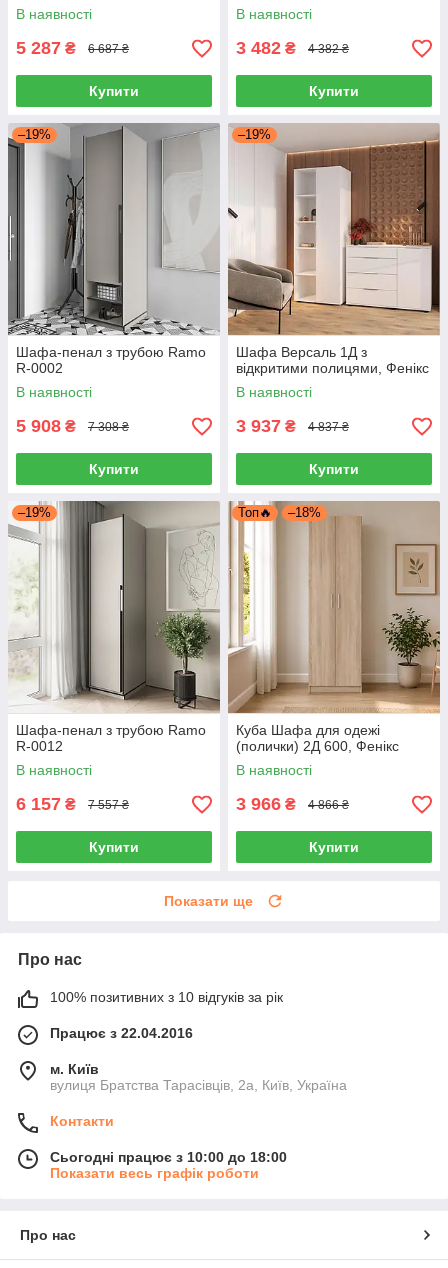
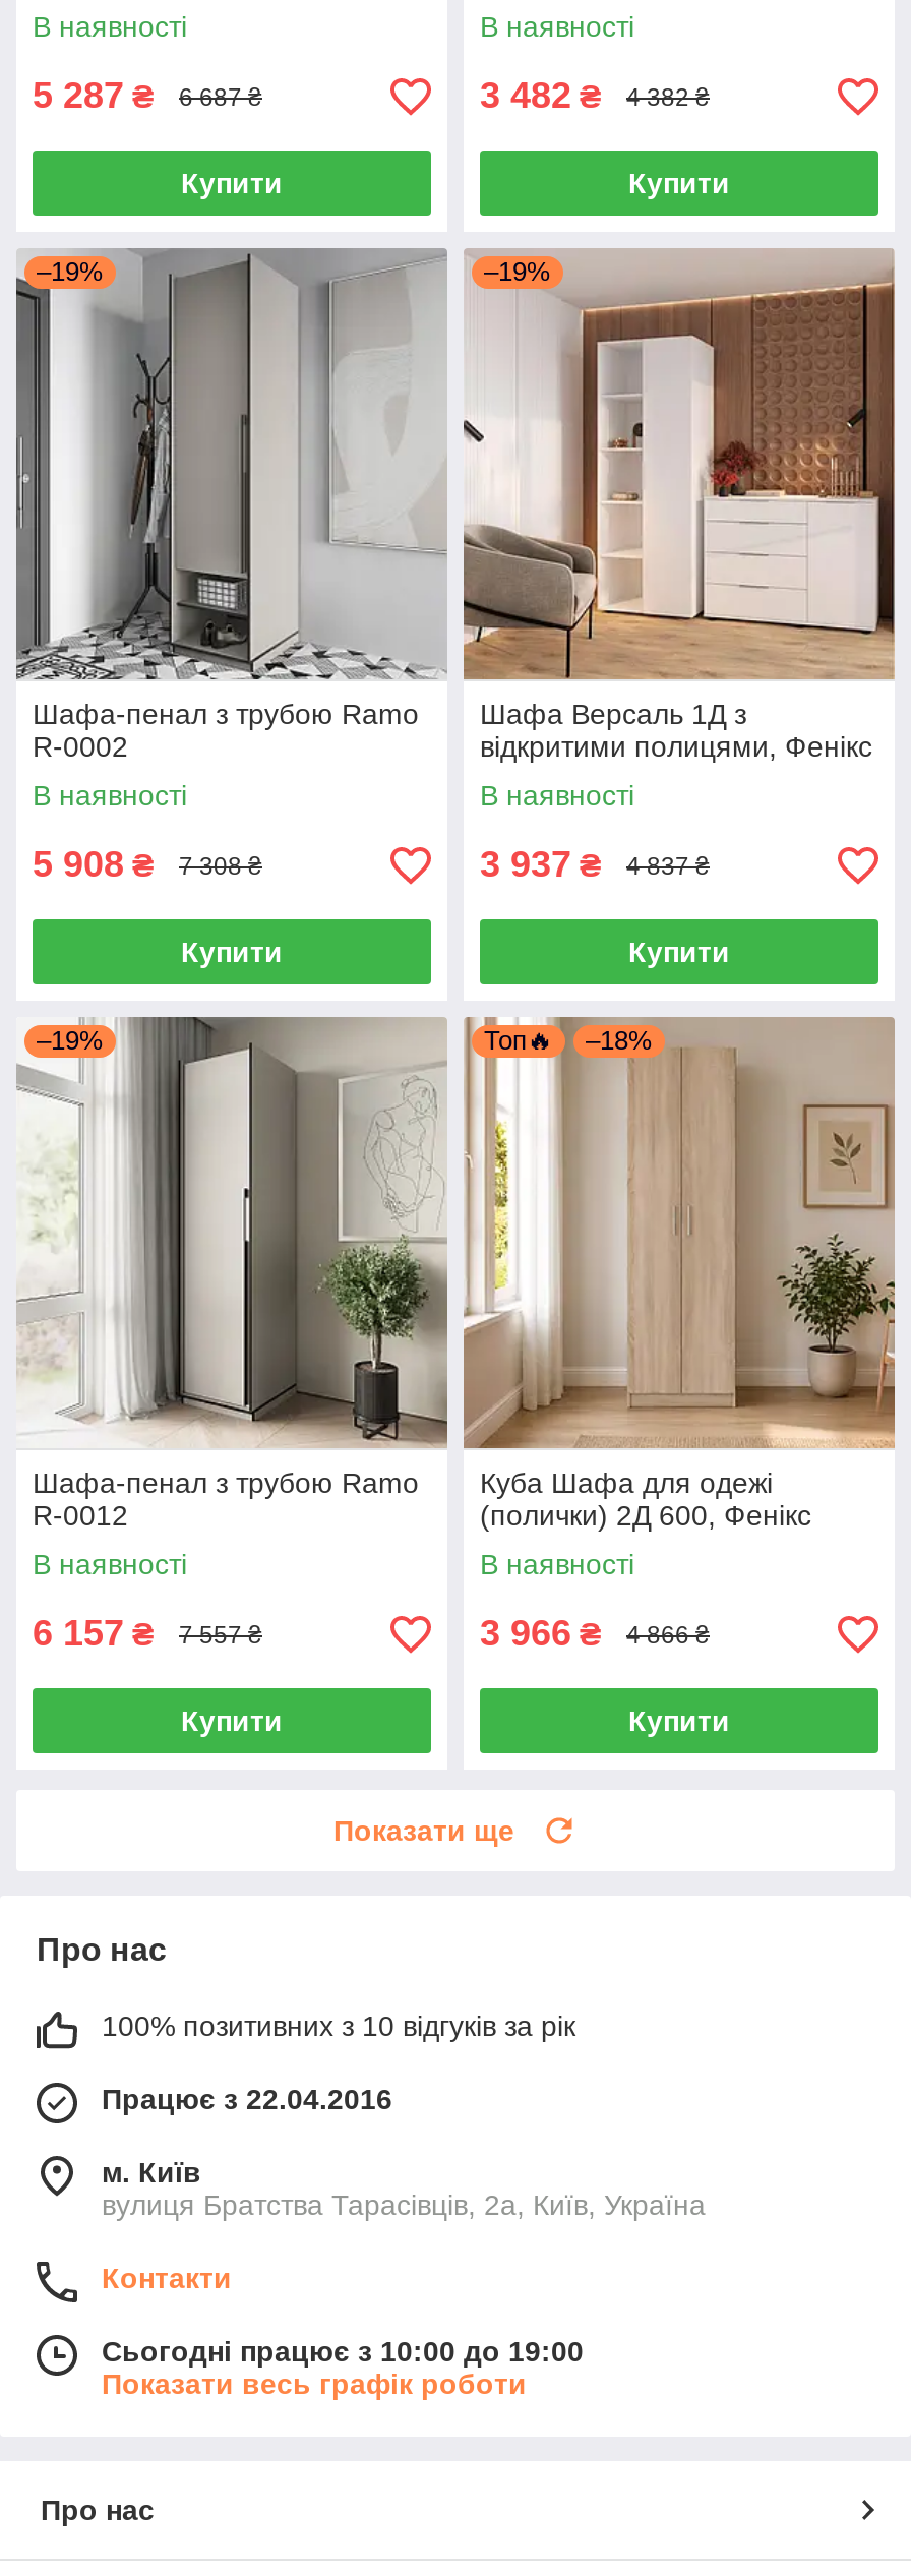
- Сьогодні працює з 10:00 до 18:00
+ Сьогодні працює з 10:00 до 19:00
